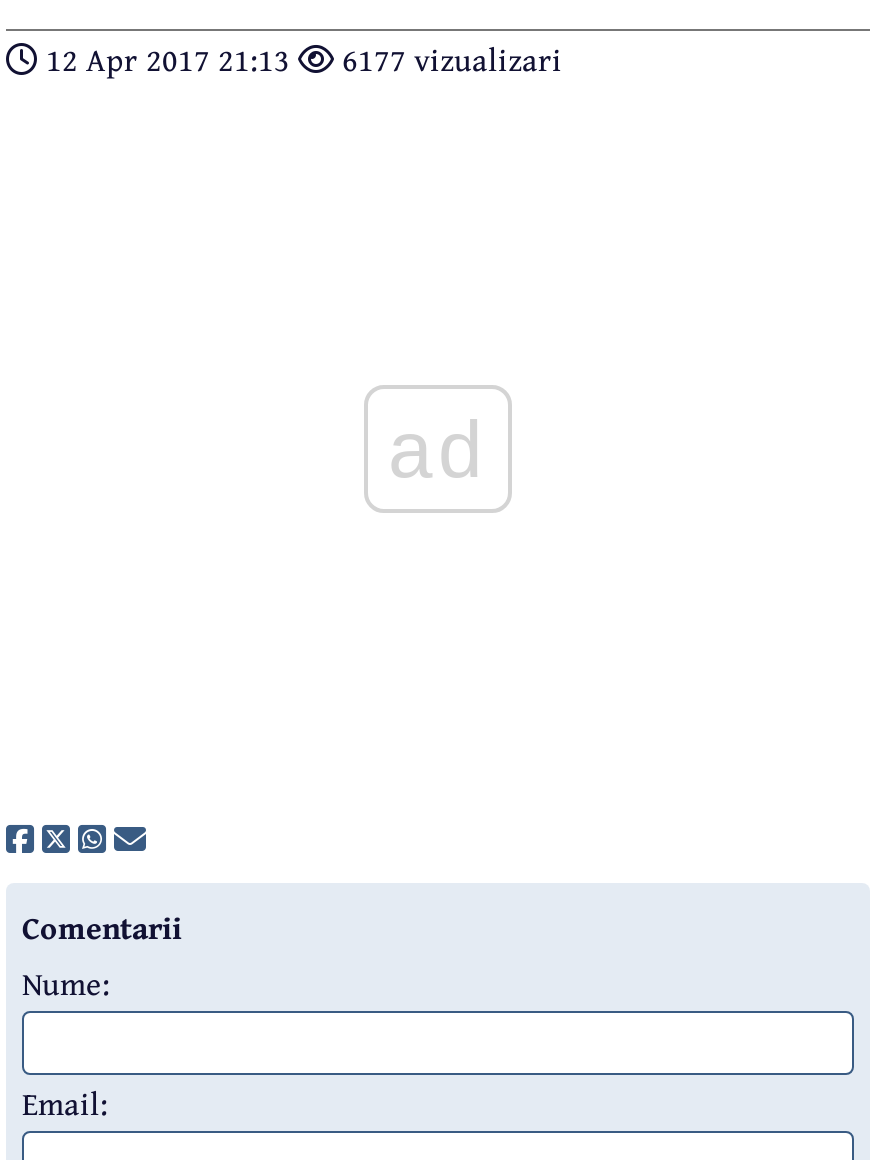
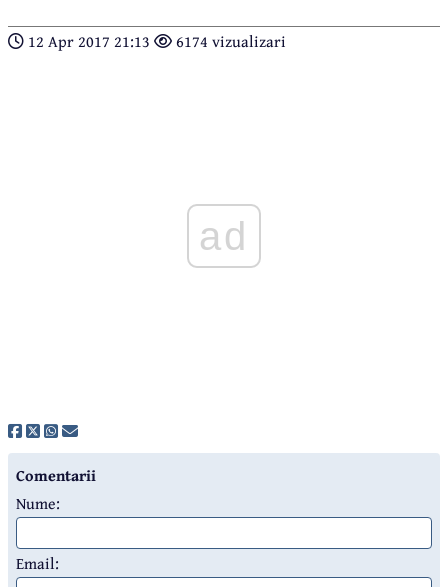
- 12 Apr 2017 21:13 6177 vizualizari
+ 12 Apr 2017 21:13 6174 vizualizari
